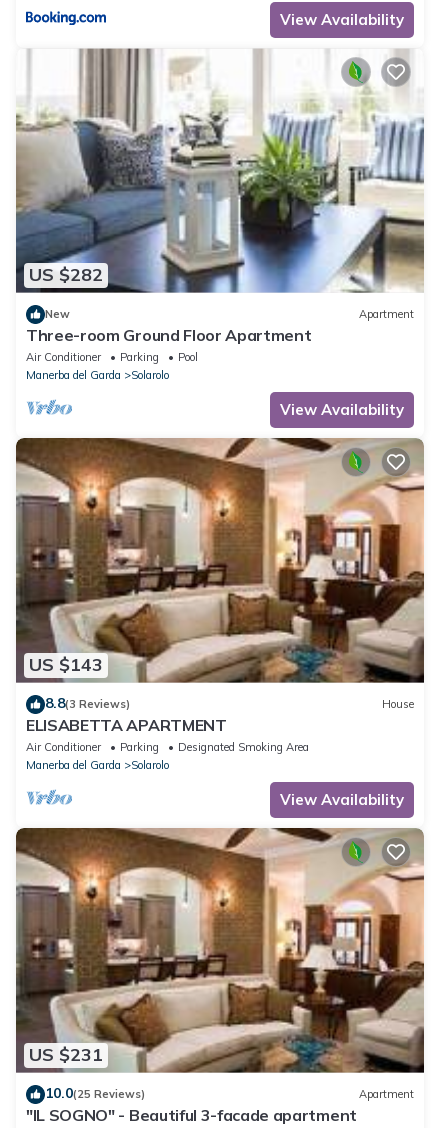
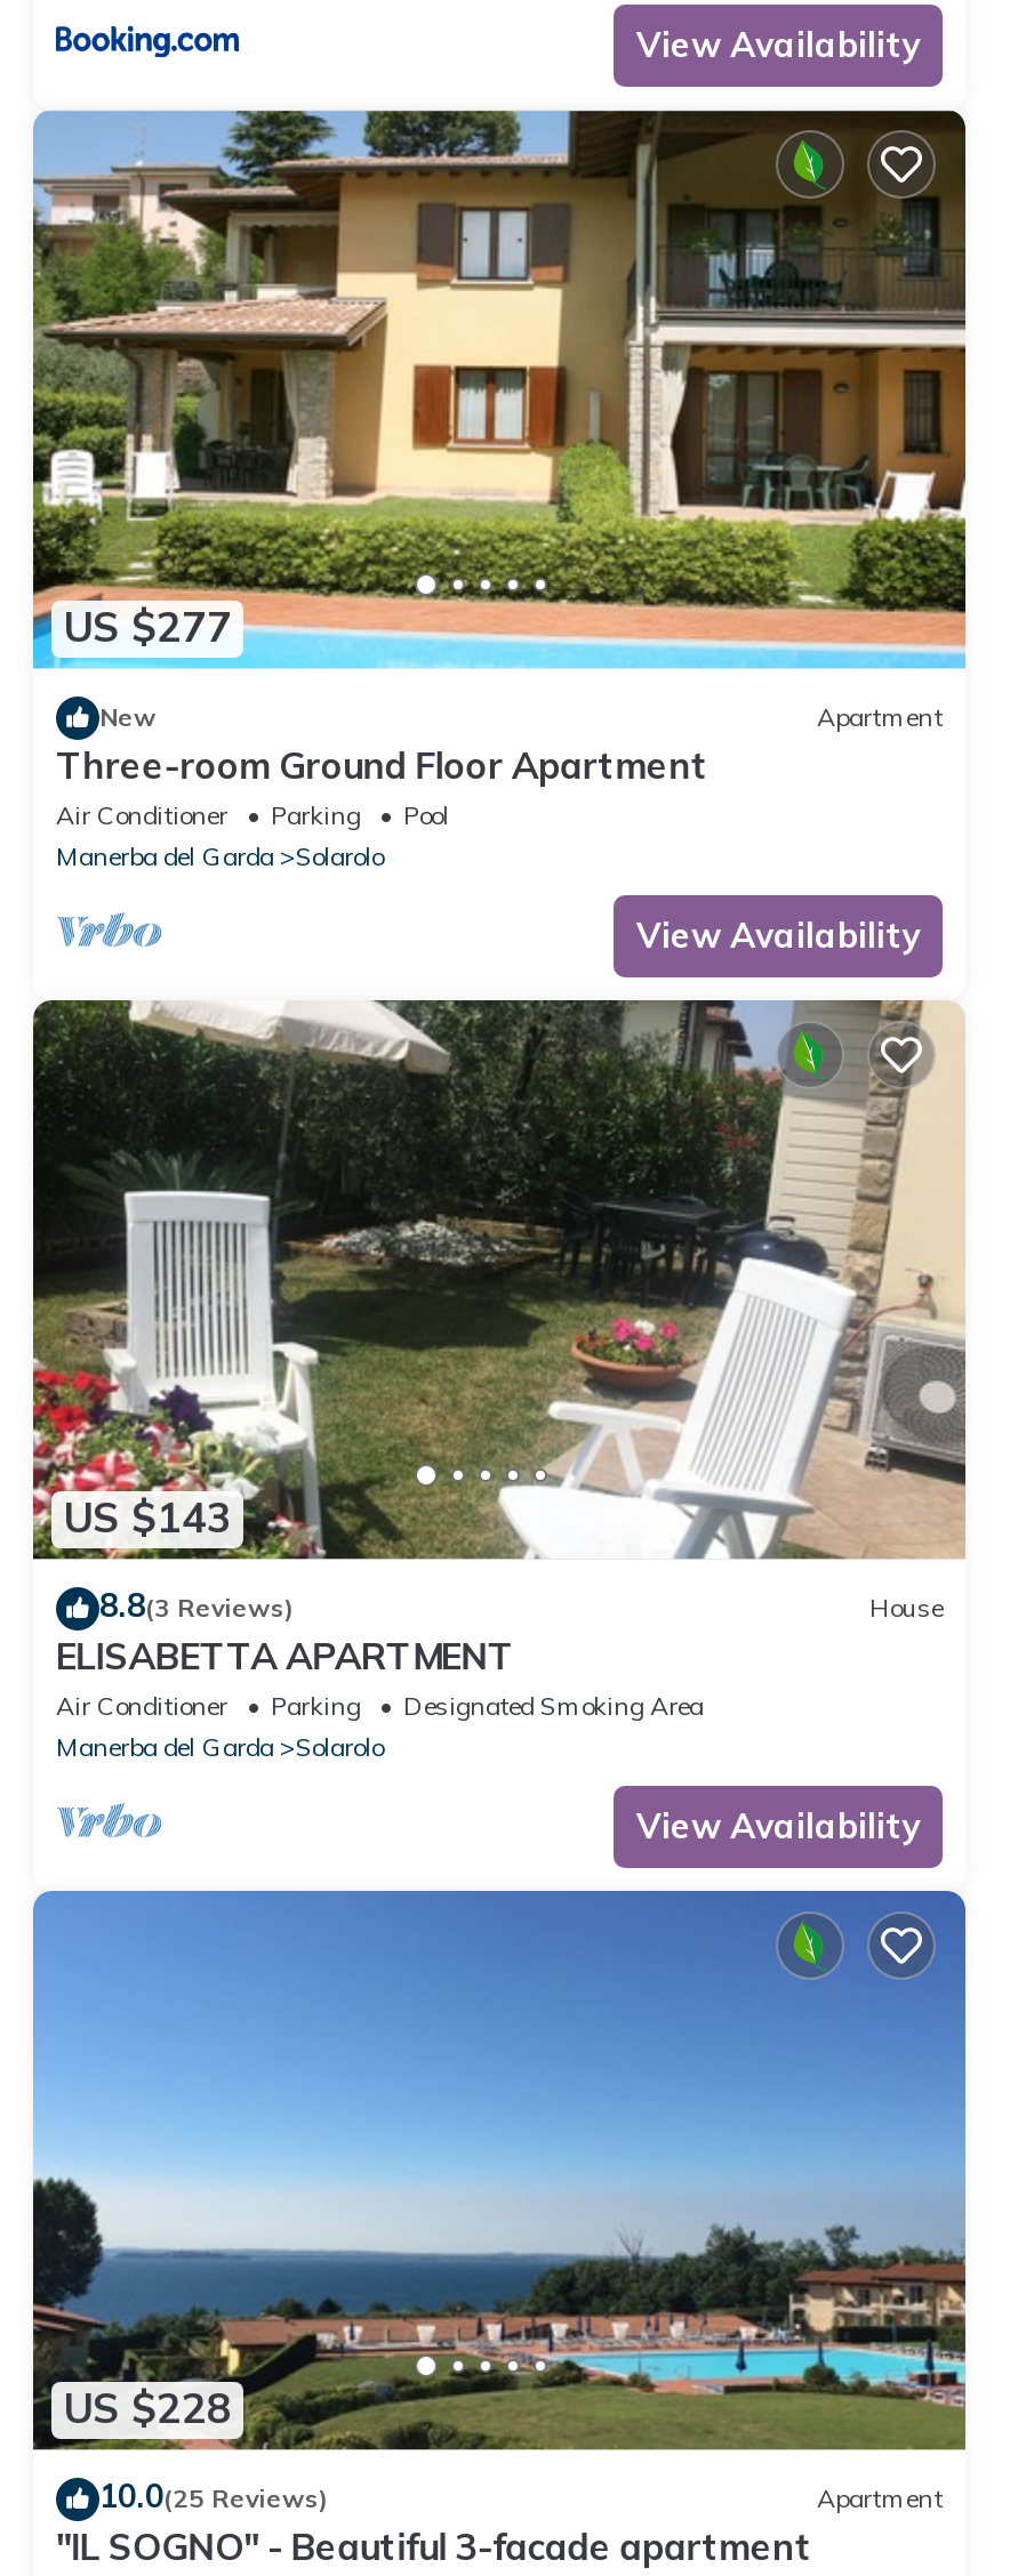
- [image]
- US $282
+ [image]
+ US $277

- [image]
+ [image]

- [image]
- US $231
+ [image]
+ US $228
